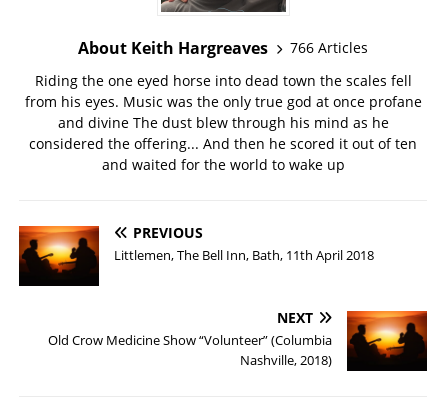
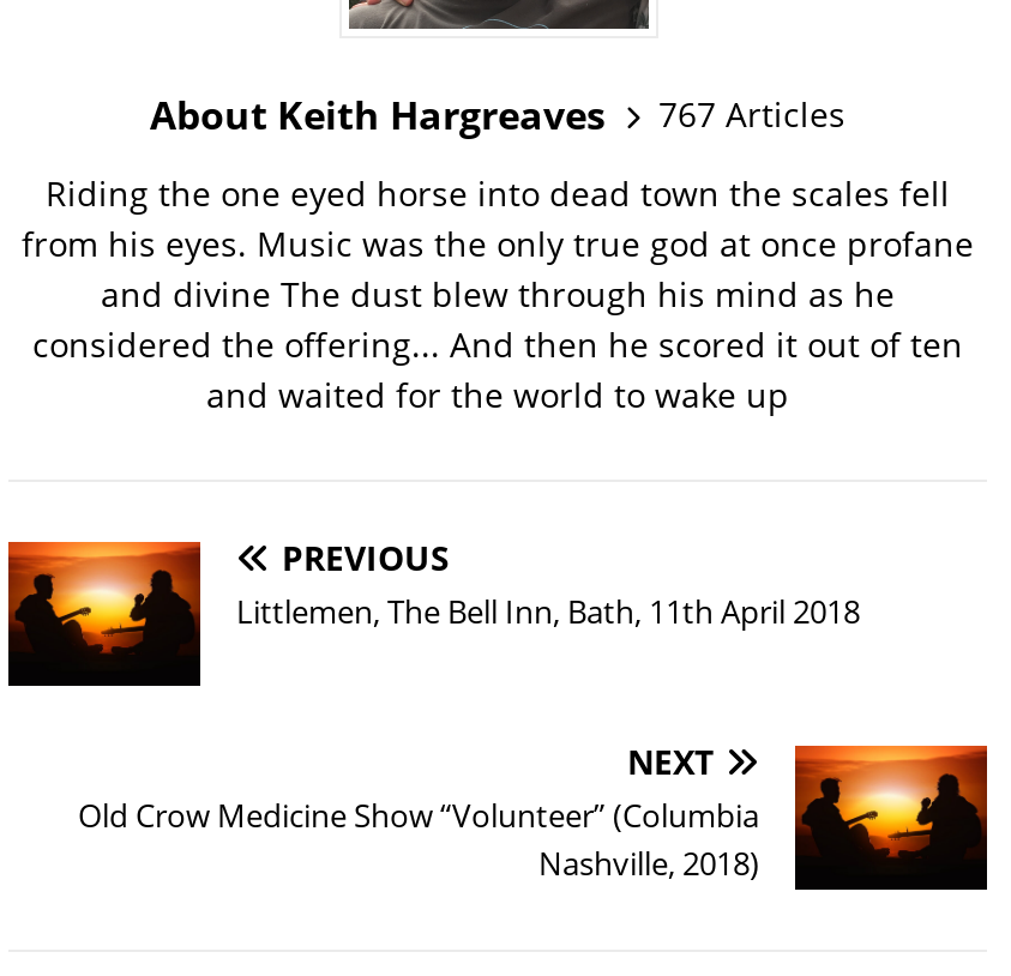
- About Keith Hargreaves 766 Articles
+ About Keith Hargreaves 767 Articles
